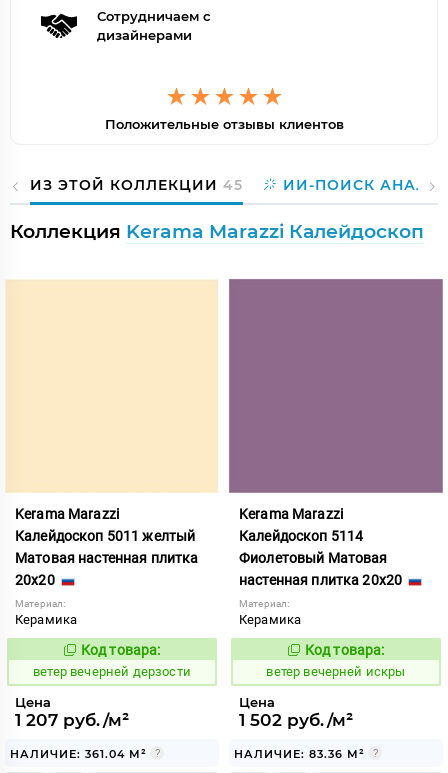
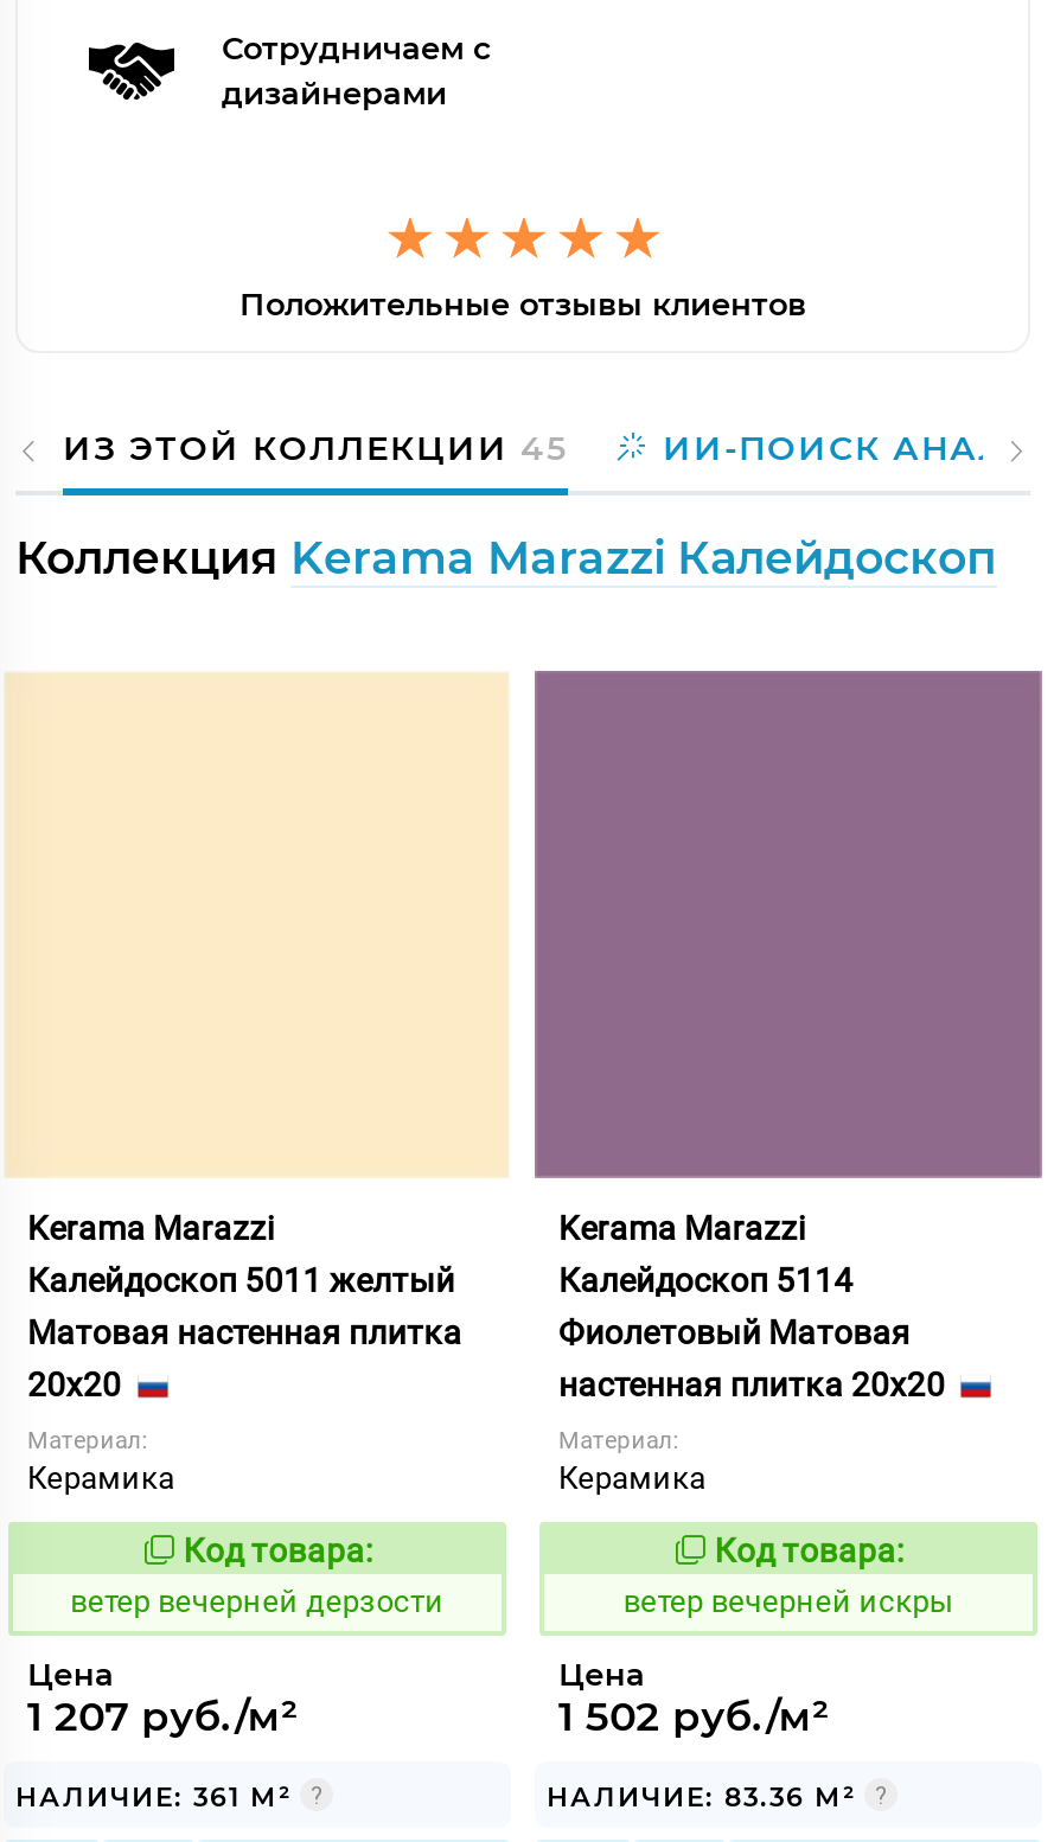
- НАЛИЧИЕ: 361.04 М²
+ НАЛИЧИЕ: 361 М²
